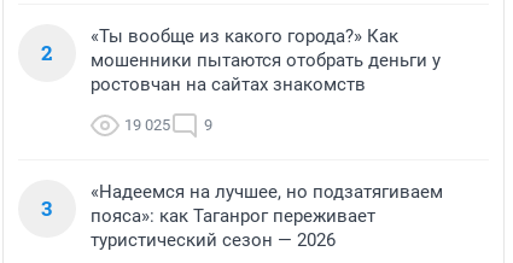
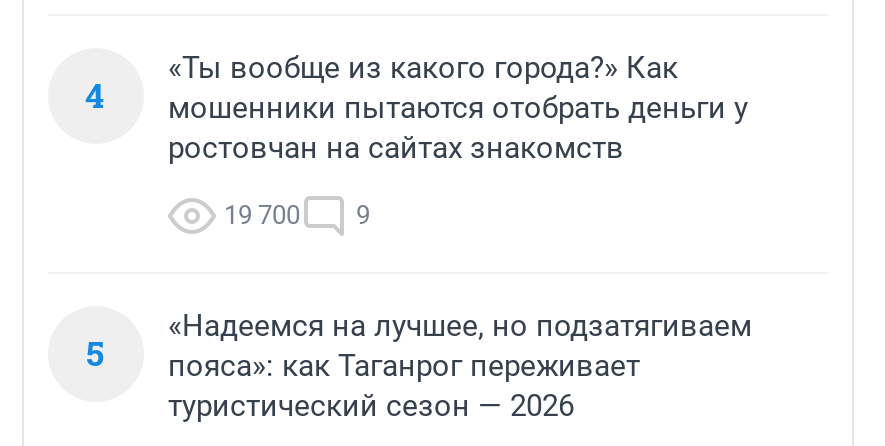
- 2 мошенники пытаются отобрать деньги у
+ 4 мошенники пытаются отобрать деньги у

- 19 025 9
+ 19 700 9

- 3 пояса»: как Таганрог переживает
+ 5 пояса»: как Таганрог переживает
